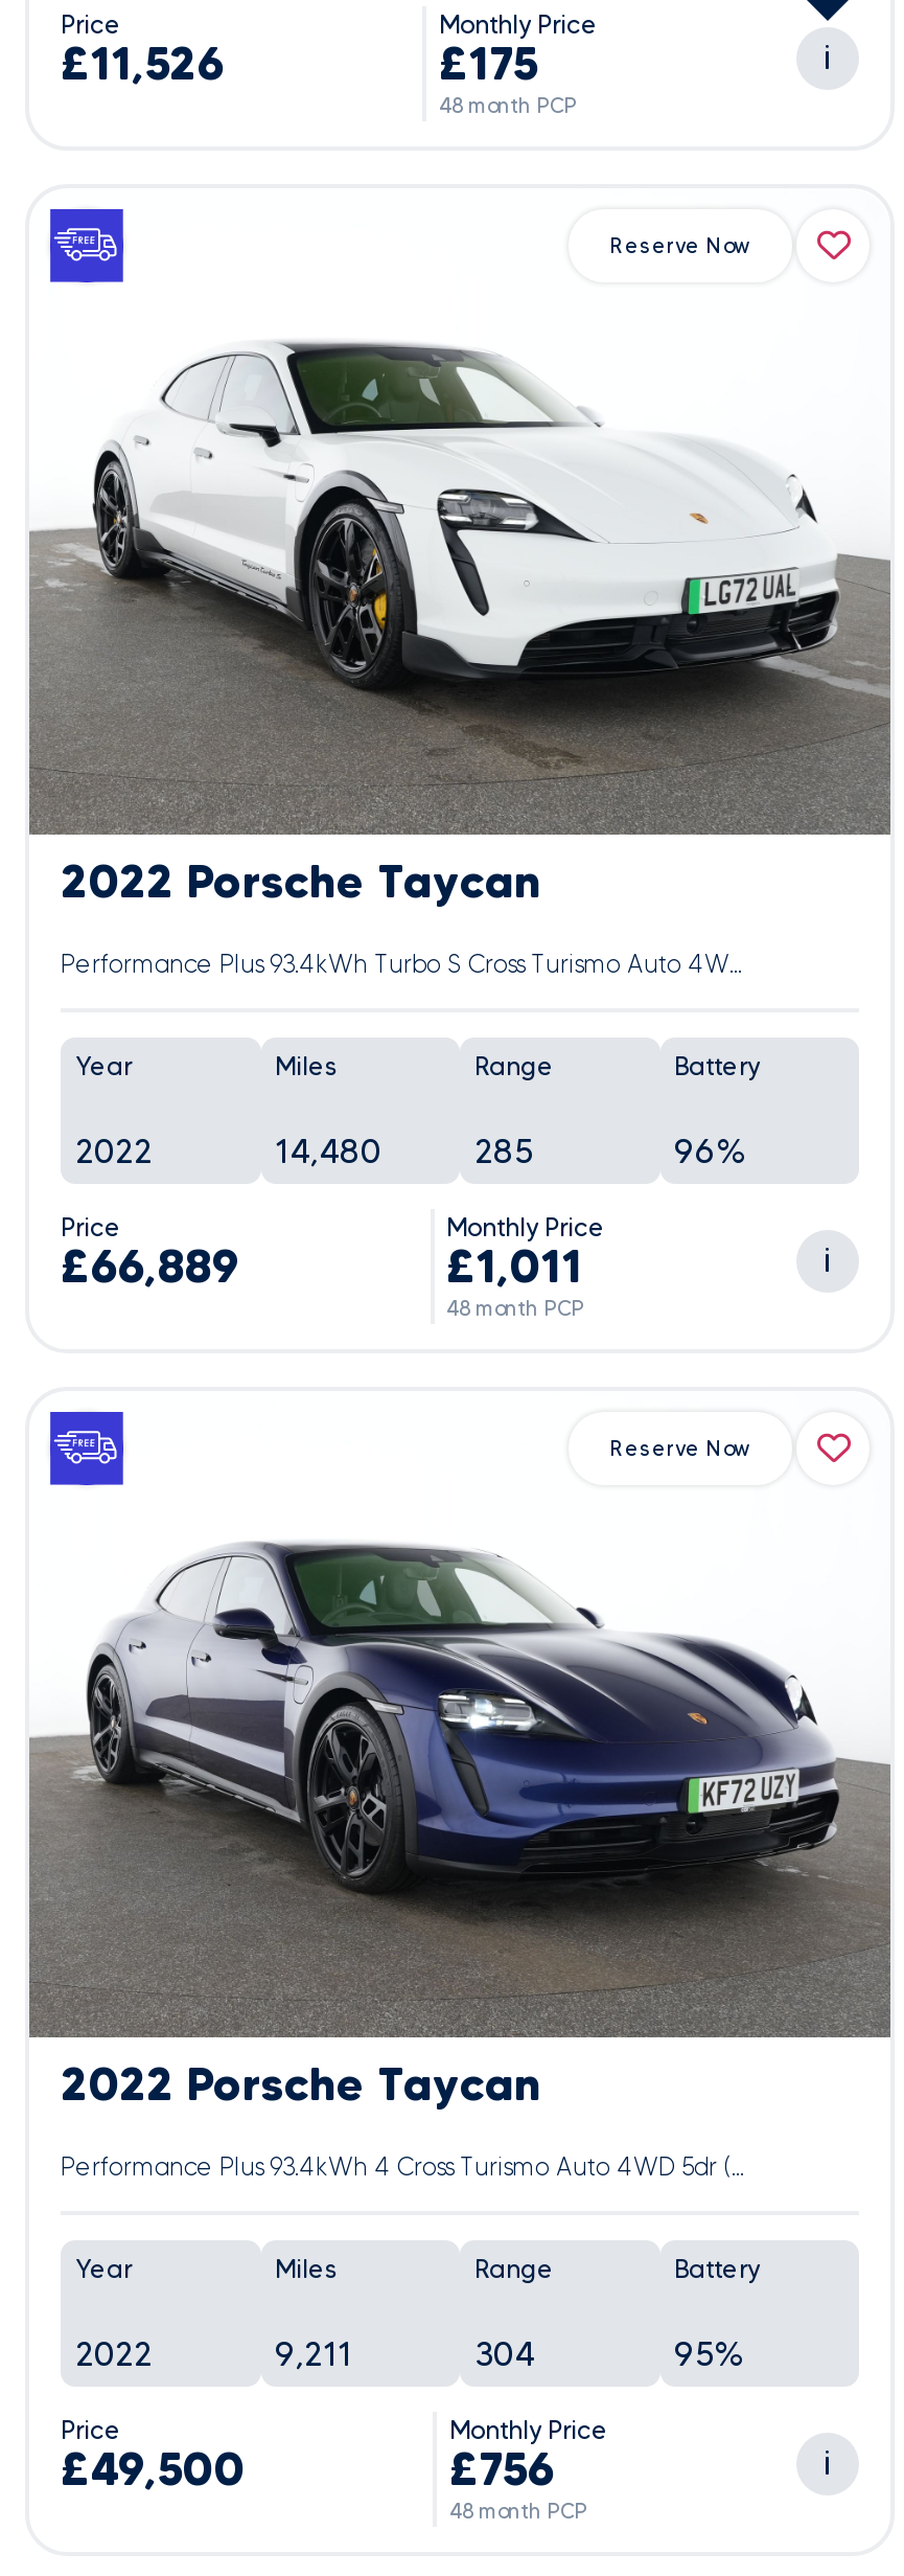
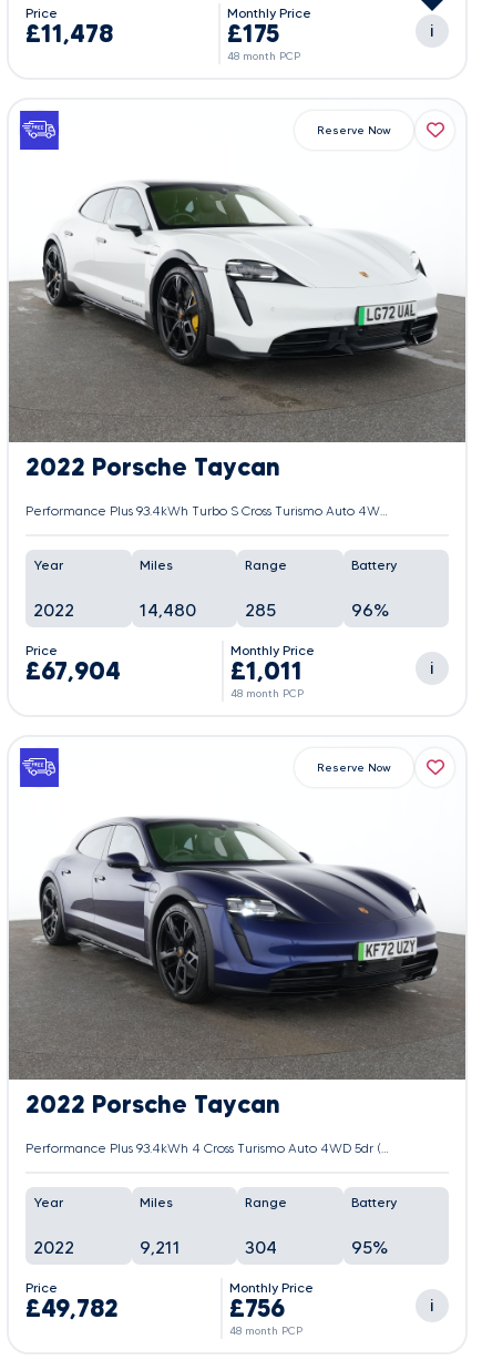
- £11,526
+ £11,478

- £66,889
+ £67,904

- £49,500
+ £49,782
